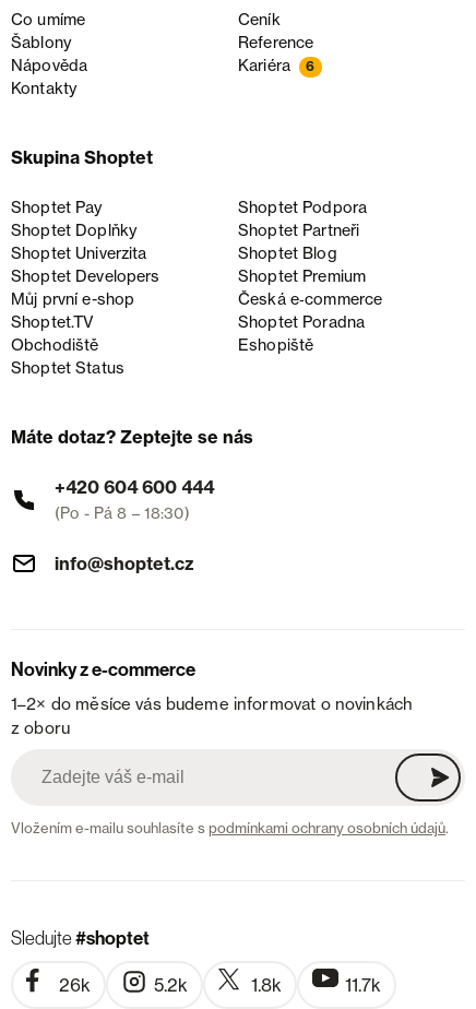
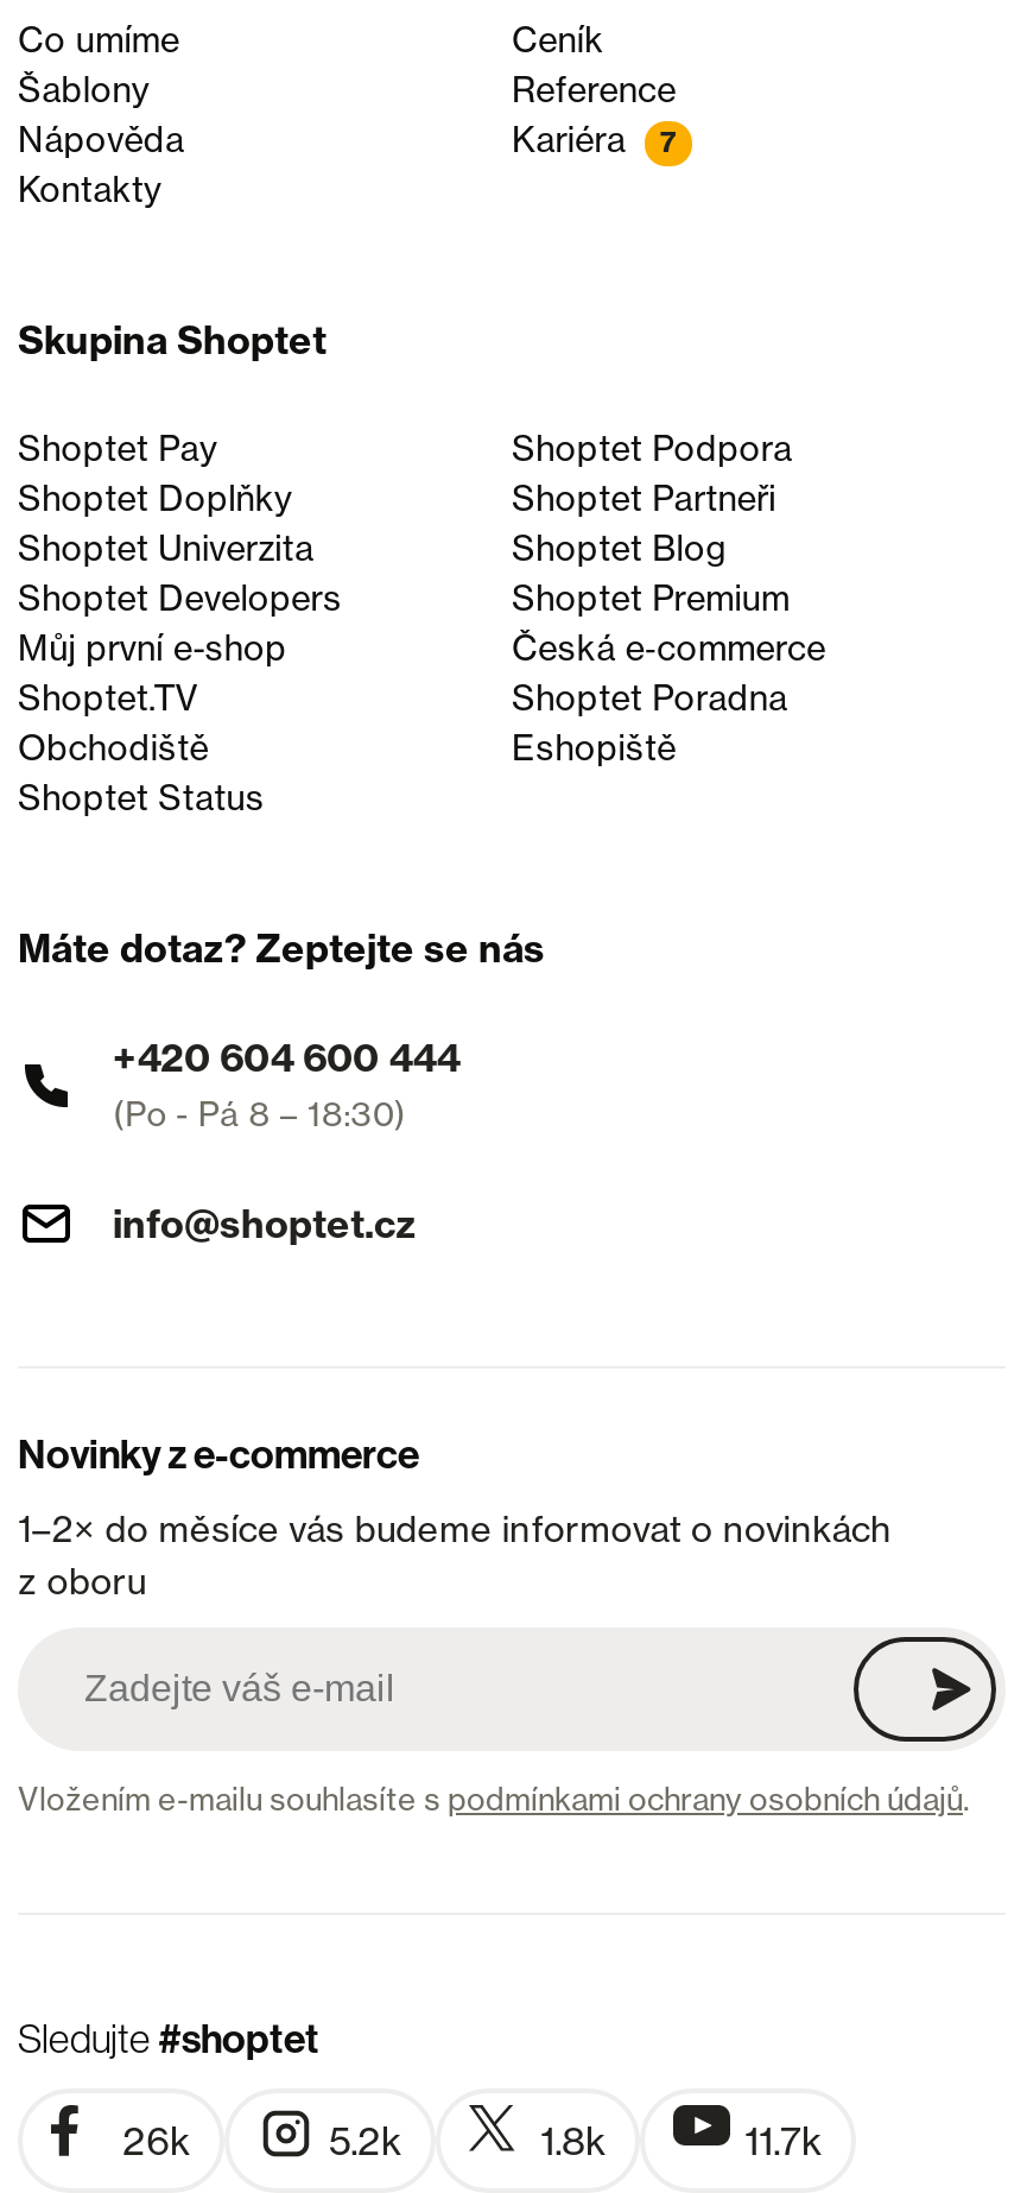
- Kariéra 6
+ Kariéra 7
